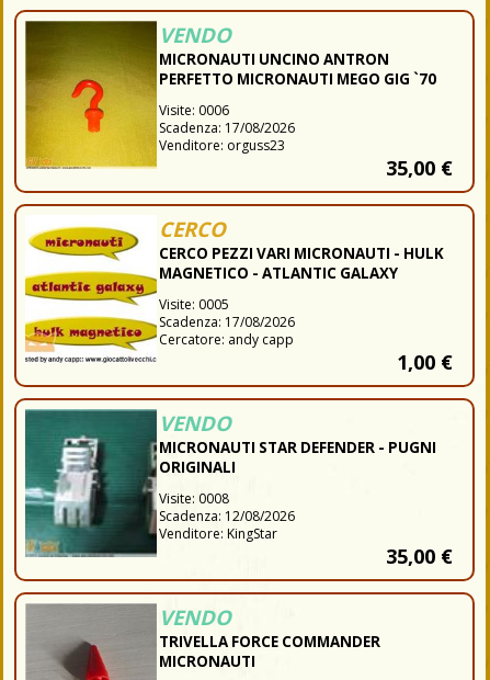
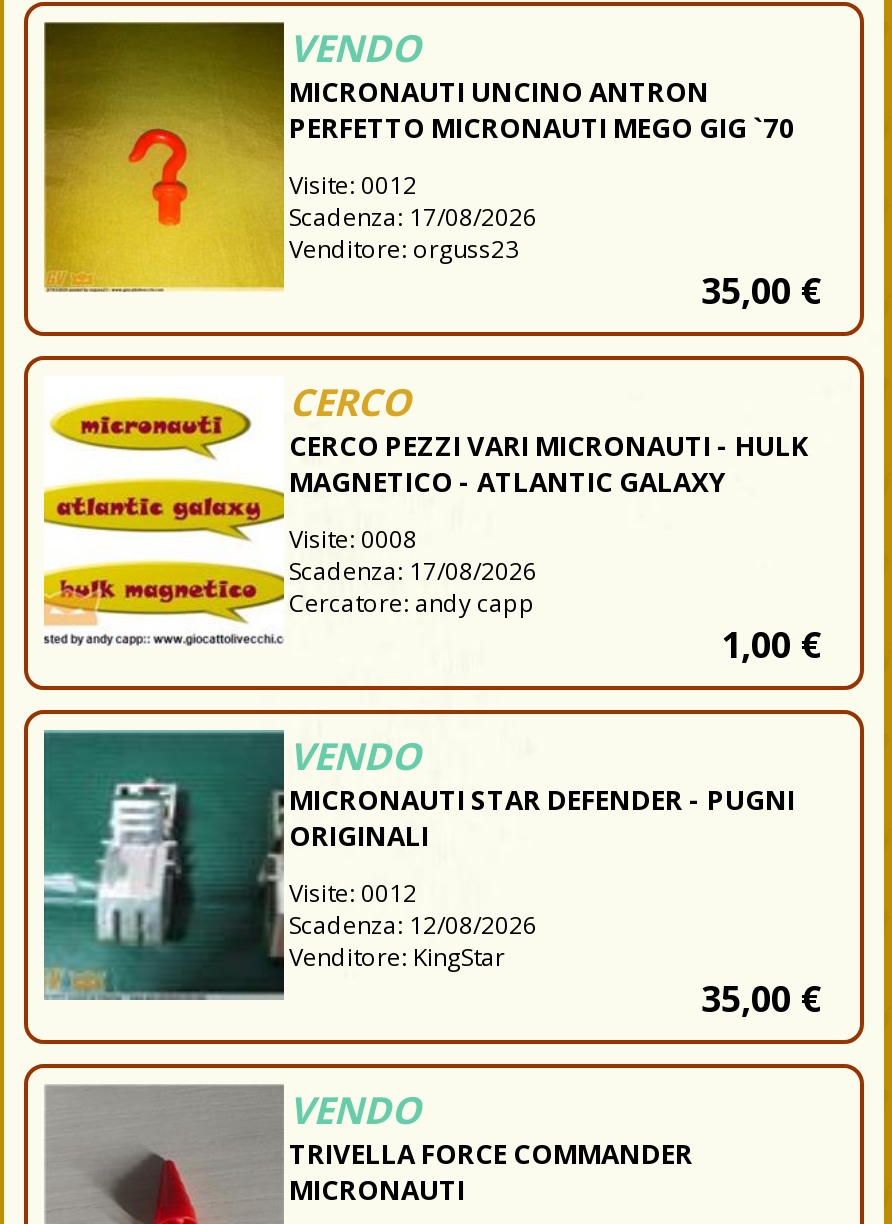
- Visite: 0006
+ Visite: 0012

- Visite: 0005
+ Visite: 0008

- Visite: 0008
+ Visite: 0012
